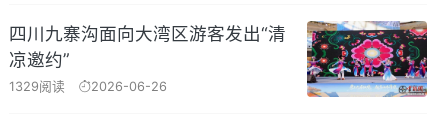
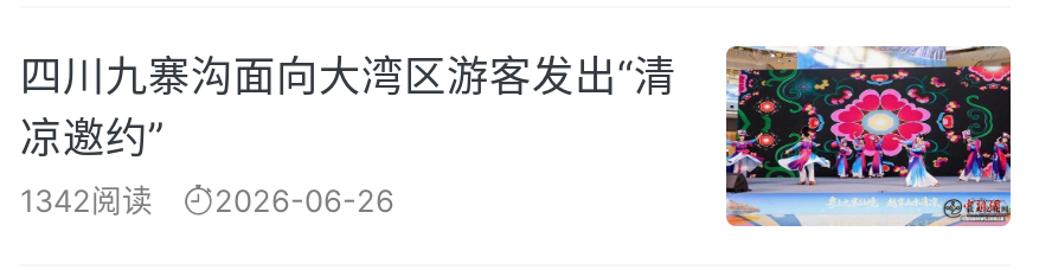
- 1329阅读 2026-06-26
+ 1342阅读 2026-06-26
